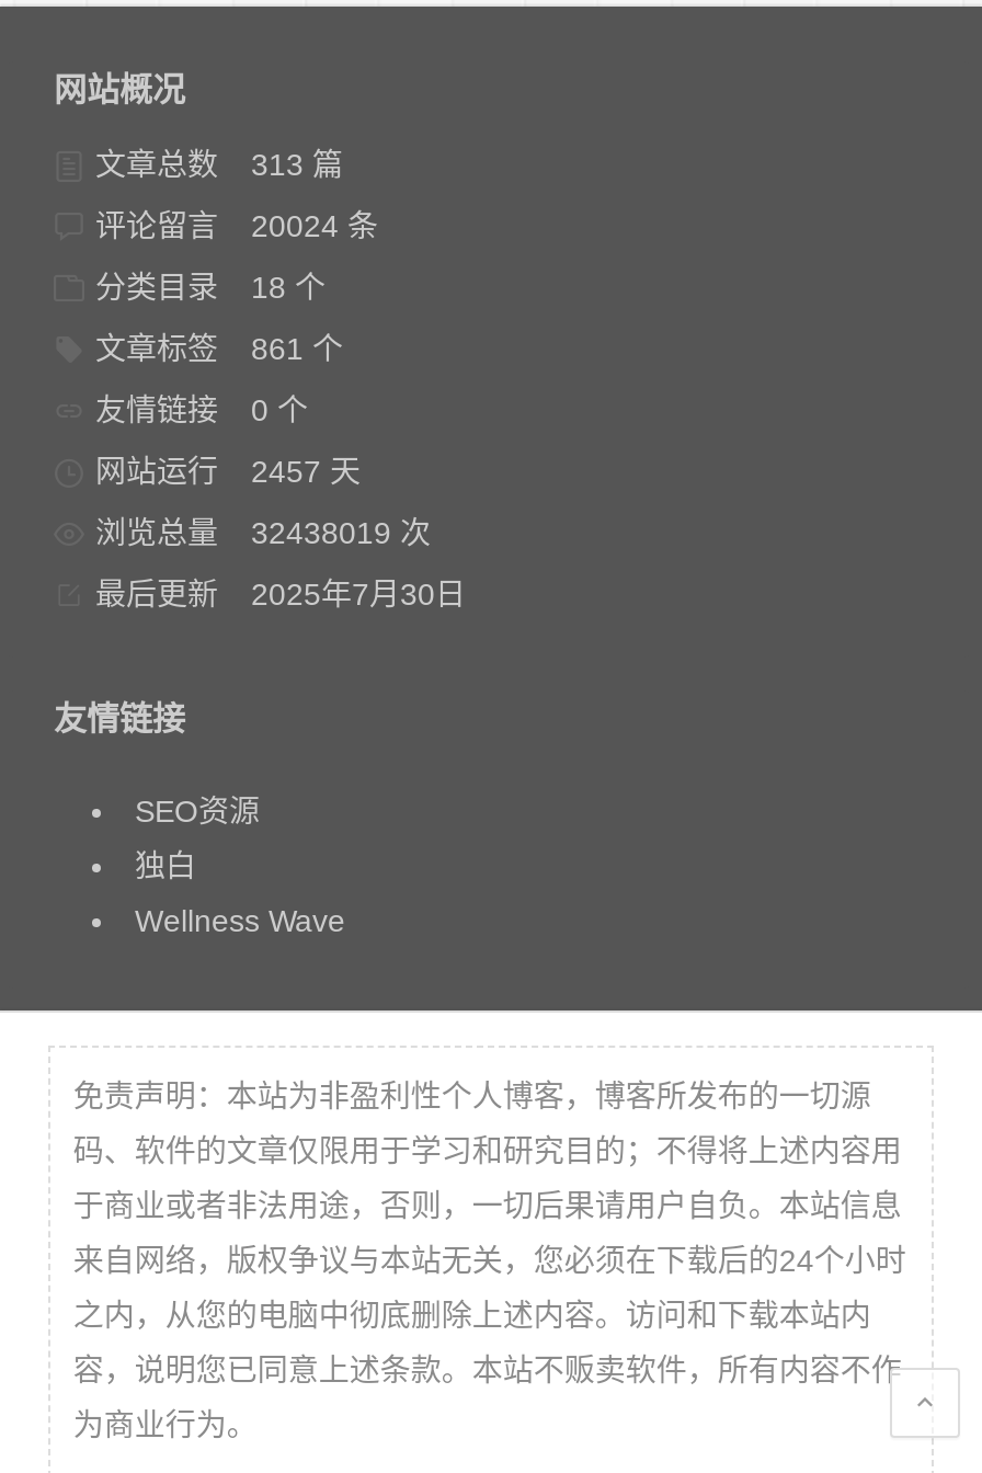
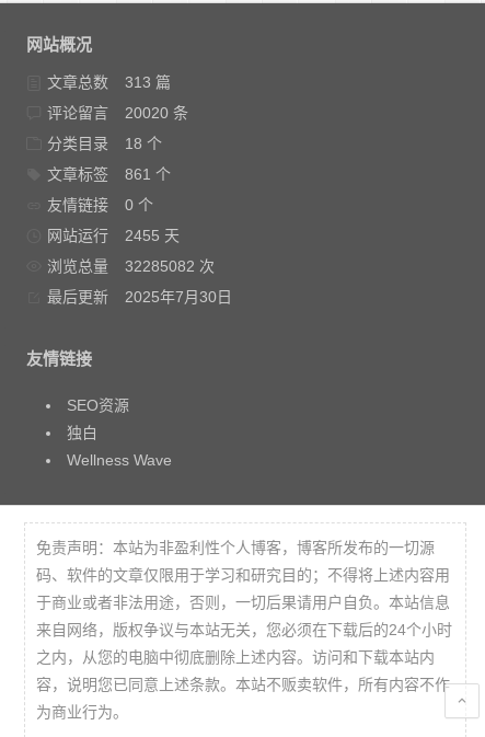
- 评论留言 20024 条
+ 评论留言 20020 条

- 网站运行 2457 天
+ 网站运行 2455 天

- 浏览总量 32438019 次
+ 浏览总量 32285082 次
